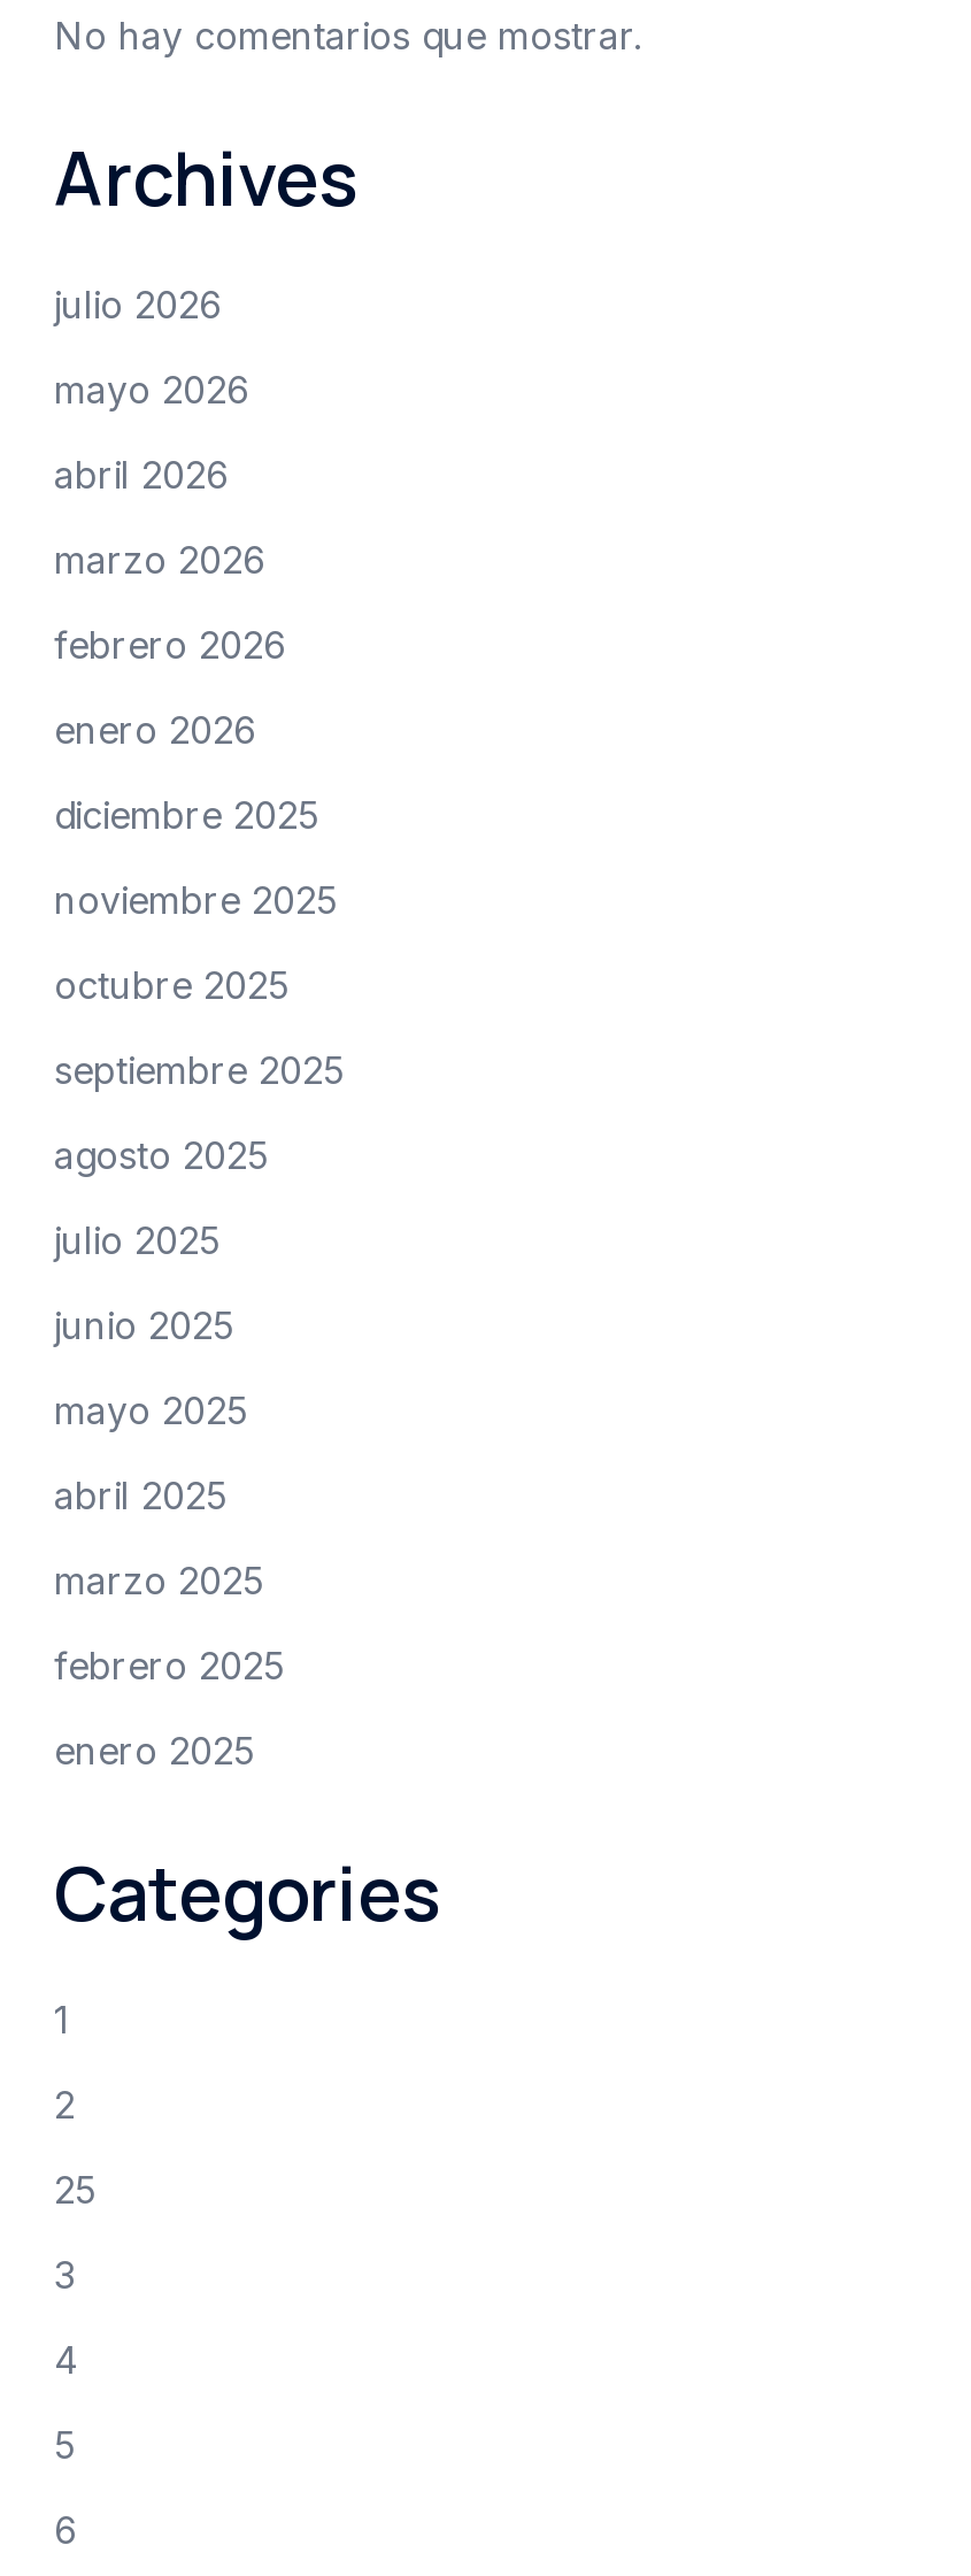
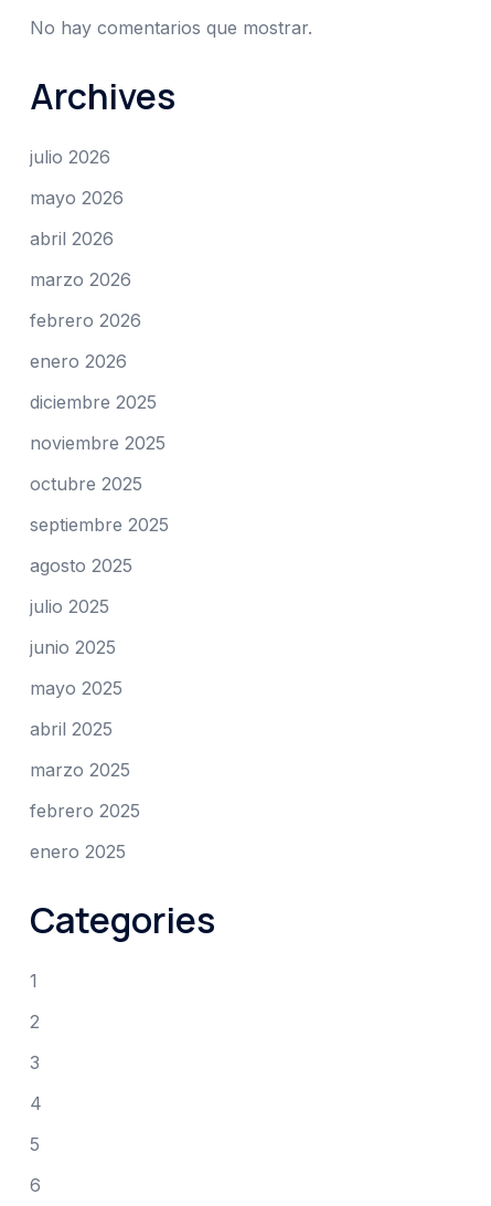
- 25
